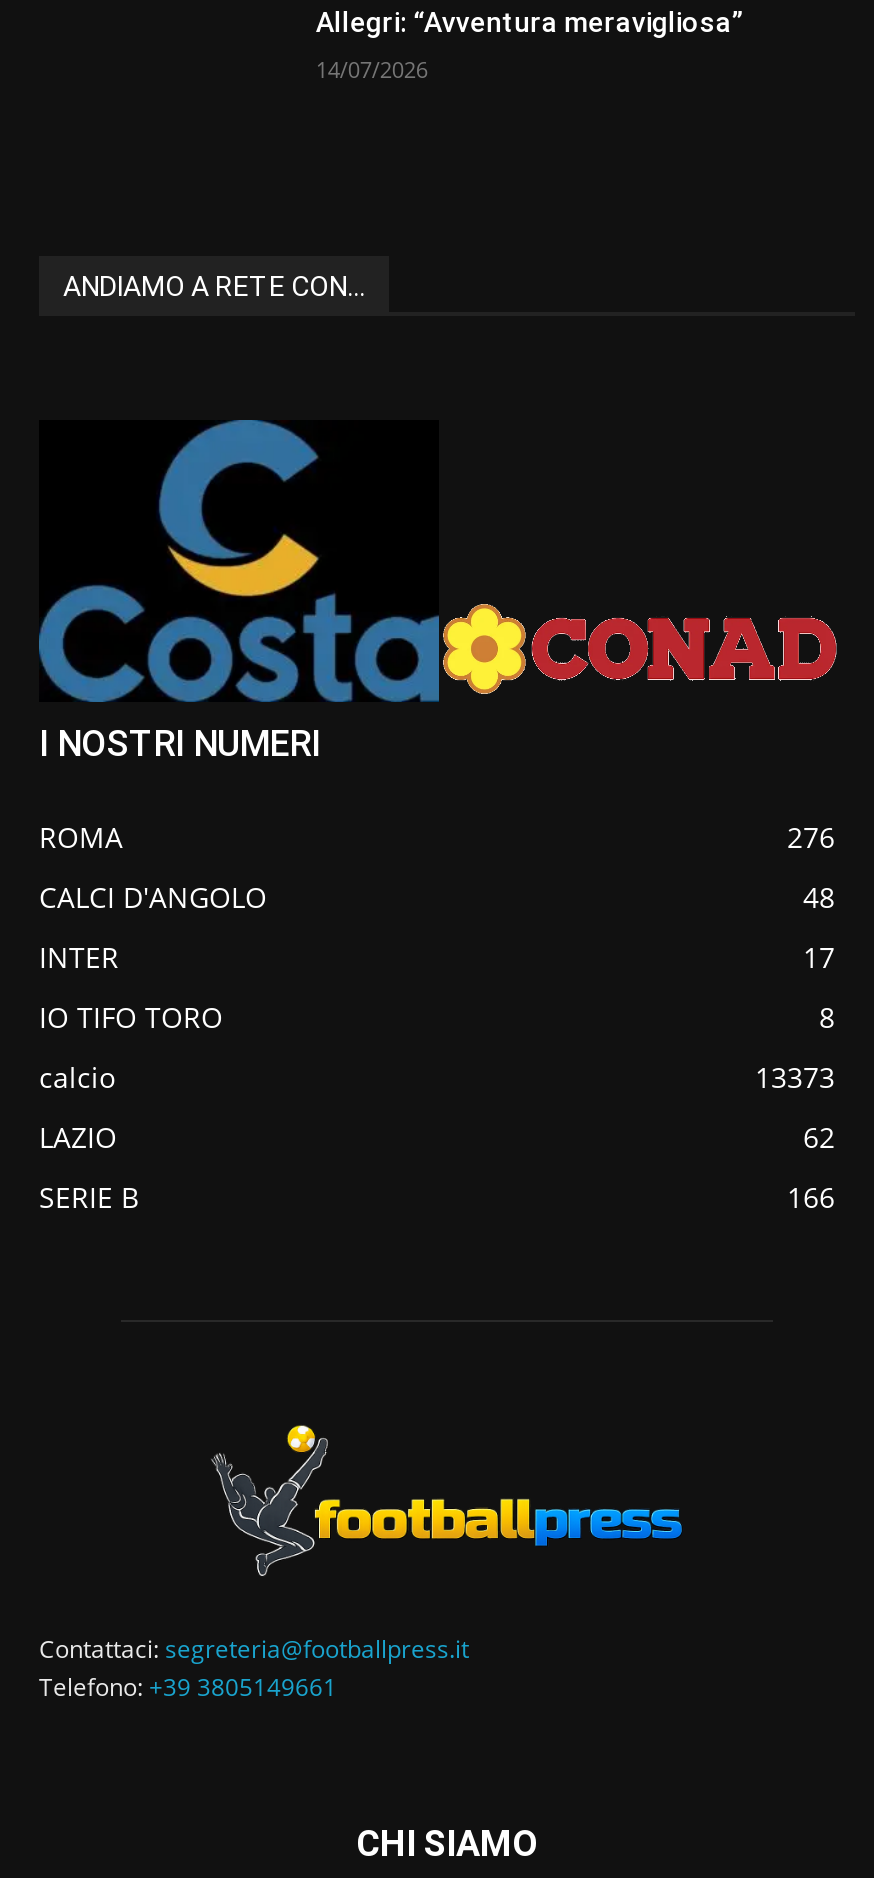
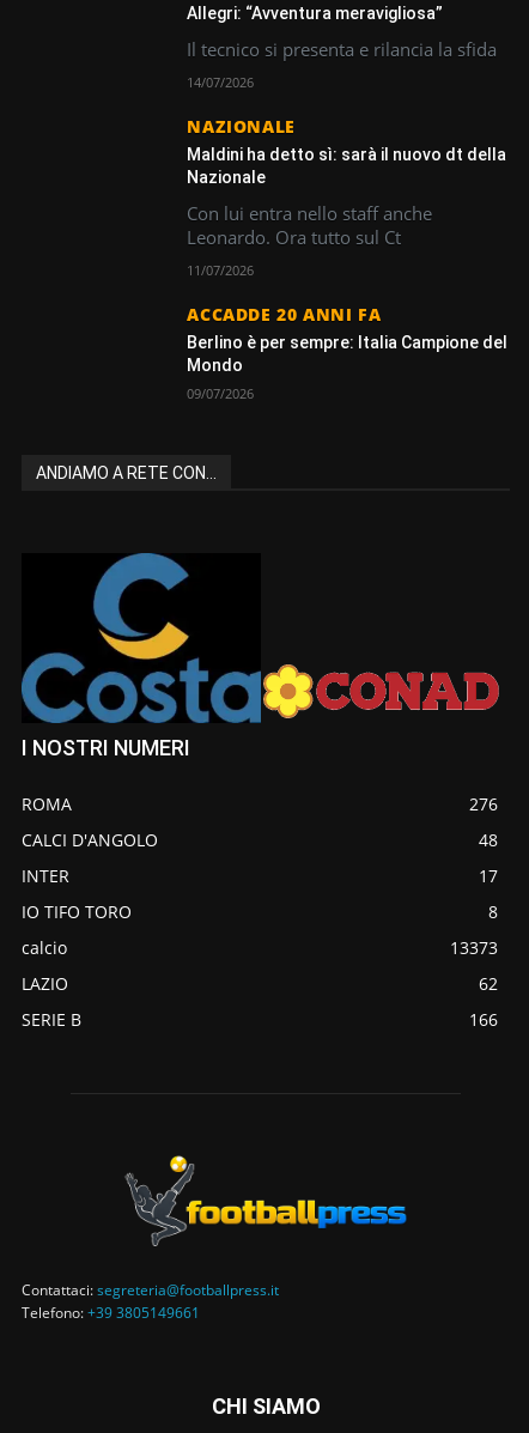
+ Il tecnico si presenta e rilancia la sfida

+ NAZIONALE
+ Maldini ha detto sì: sarà il nuovo dt della
+ Nazionale
+ Con lui entra nello staff anche
+ Leonardo. Ora tutto sul Ct
+ 11/07/2026
+ ACCADDE 20 ANNI FA
+ Berlino è per sempre: Italia Campione del
+ Mondo
+ 09/07/2026
